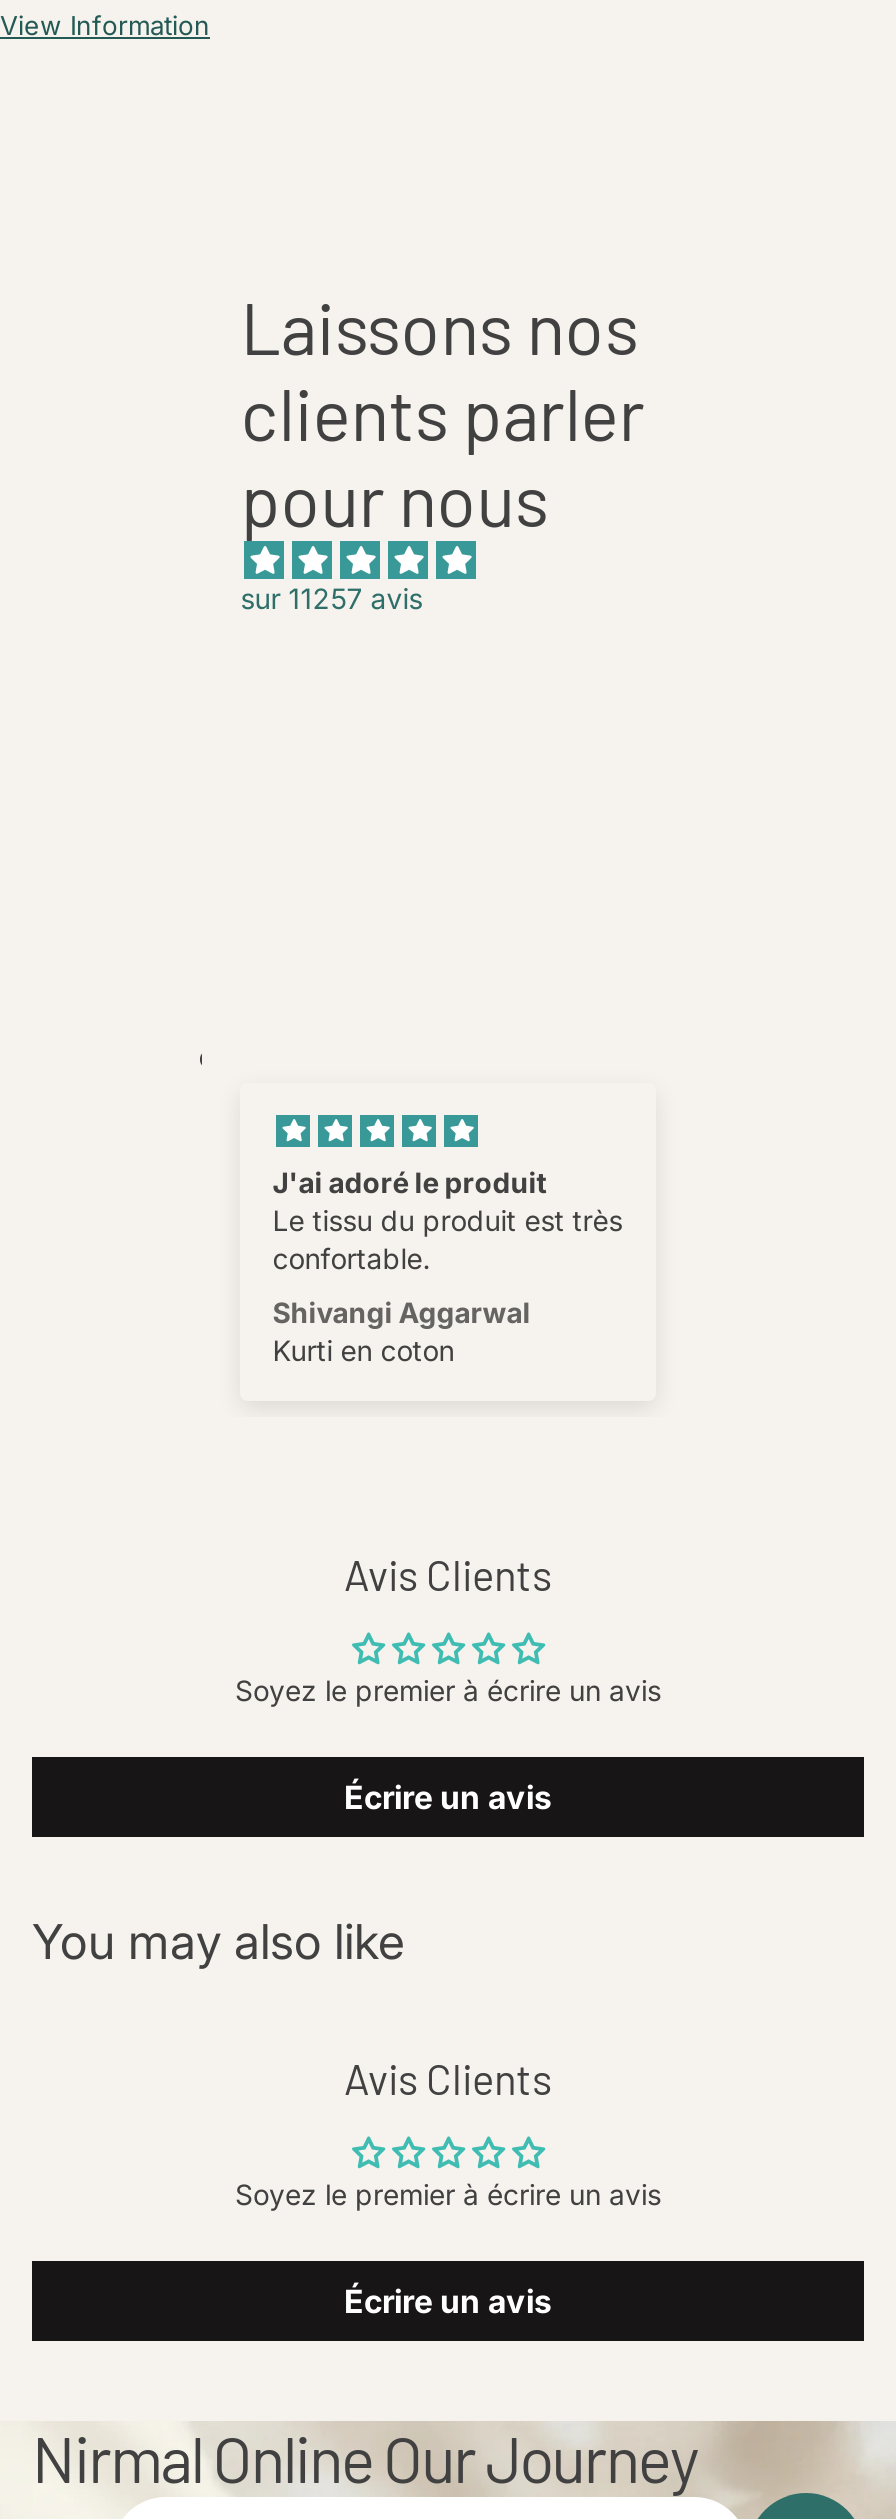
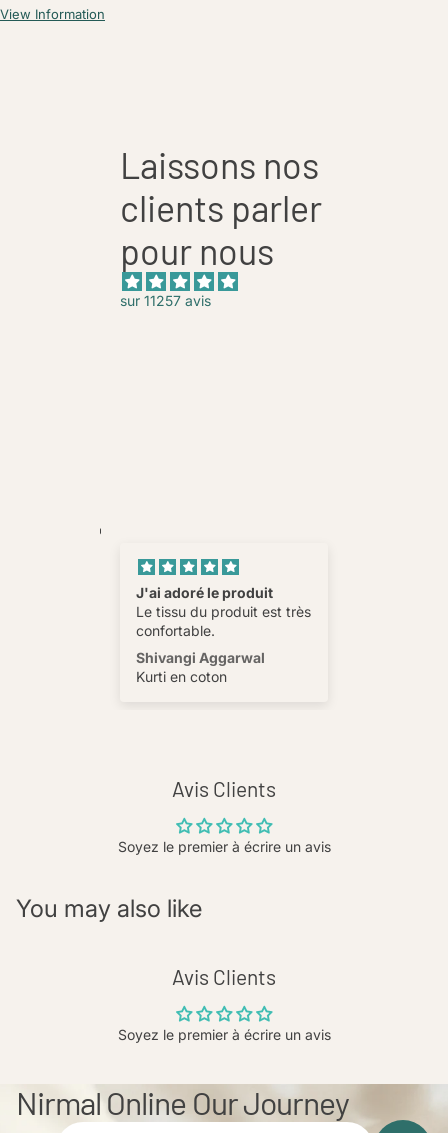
- Écrire un avis

- Écrire un avis
